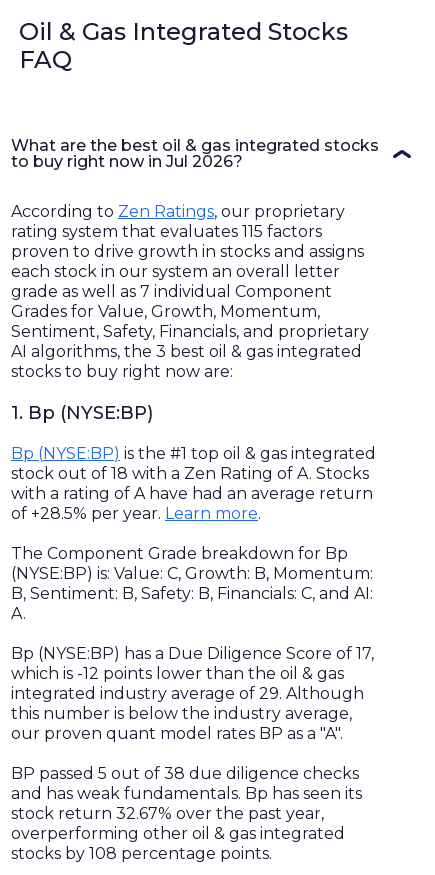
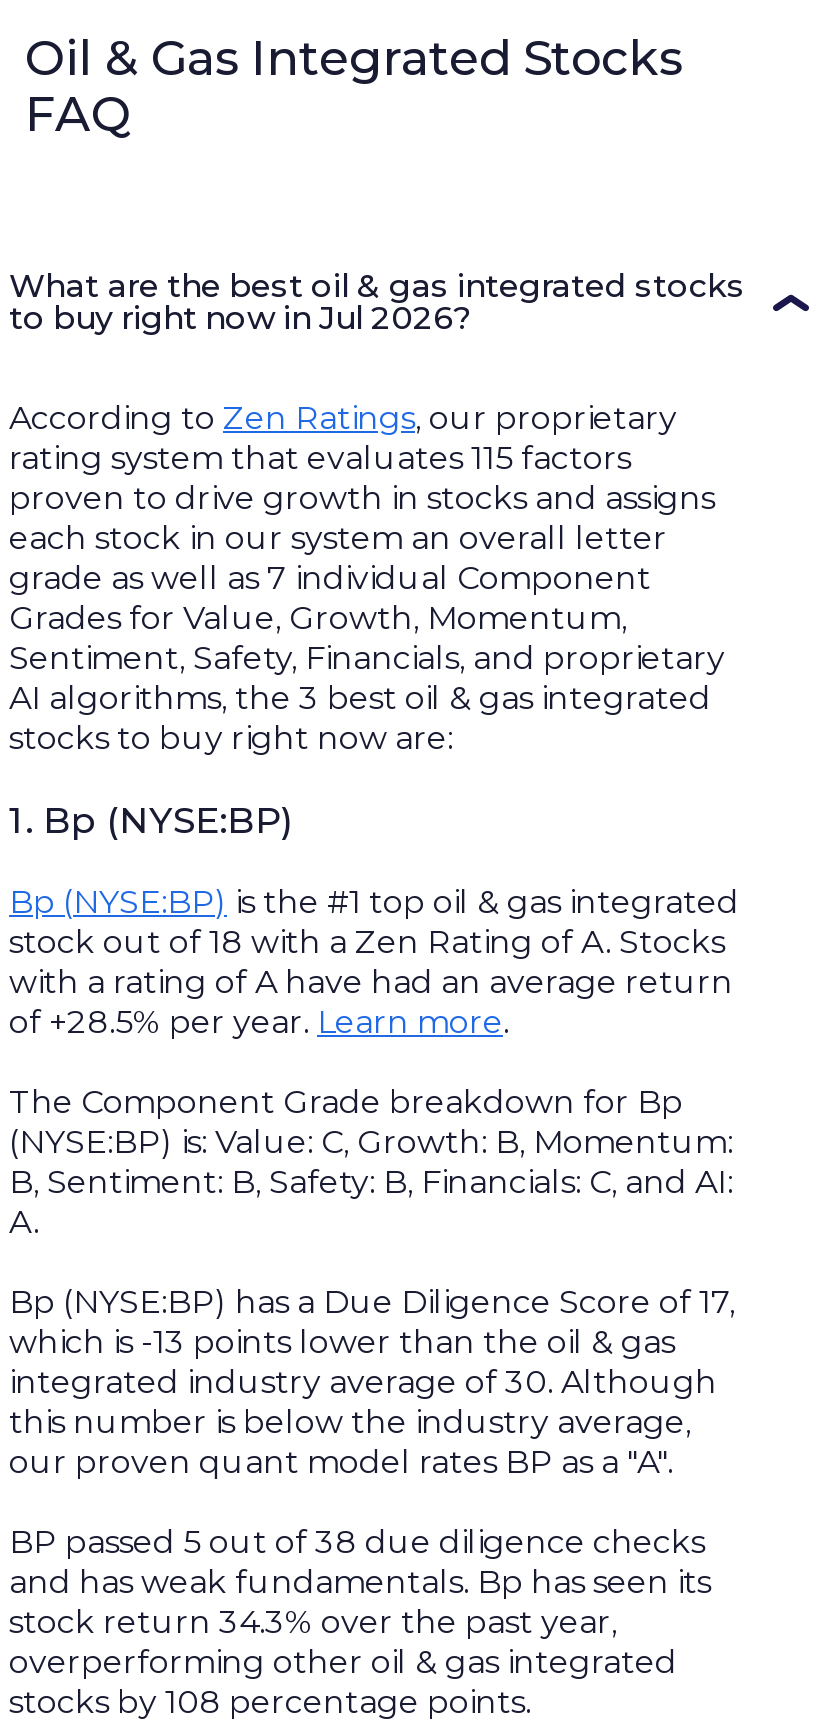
- which is -12 points lower than the oil & gas
+ which is -13 points lower than the oil & gas

- integrated industry average of 29. Although
+ integrated industry average of 30. Although

- stock return 32.67% over the past year,
+ stock return 34.3% over the past year,
